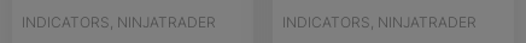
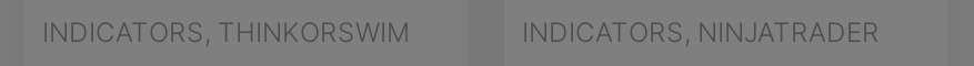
- INDICATORS, NINJATRADER
+ INDICATORS, THINKORSWIM
